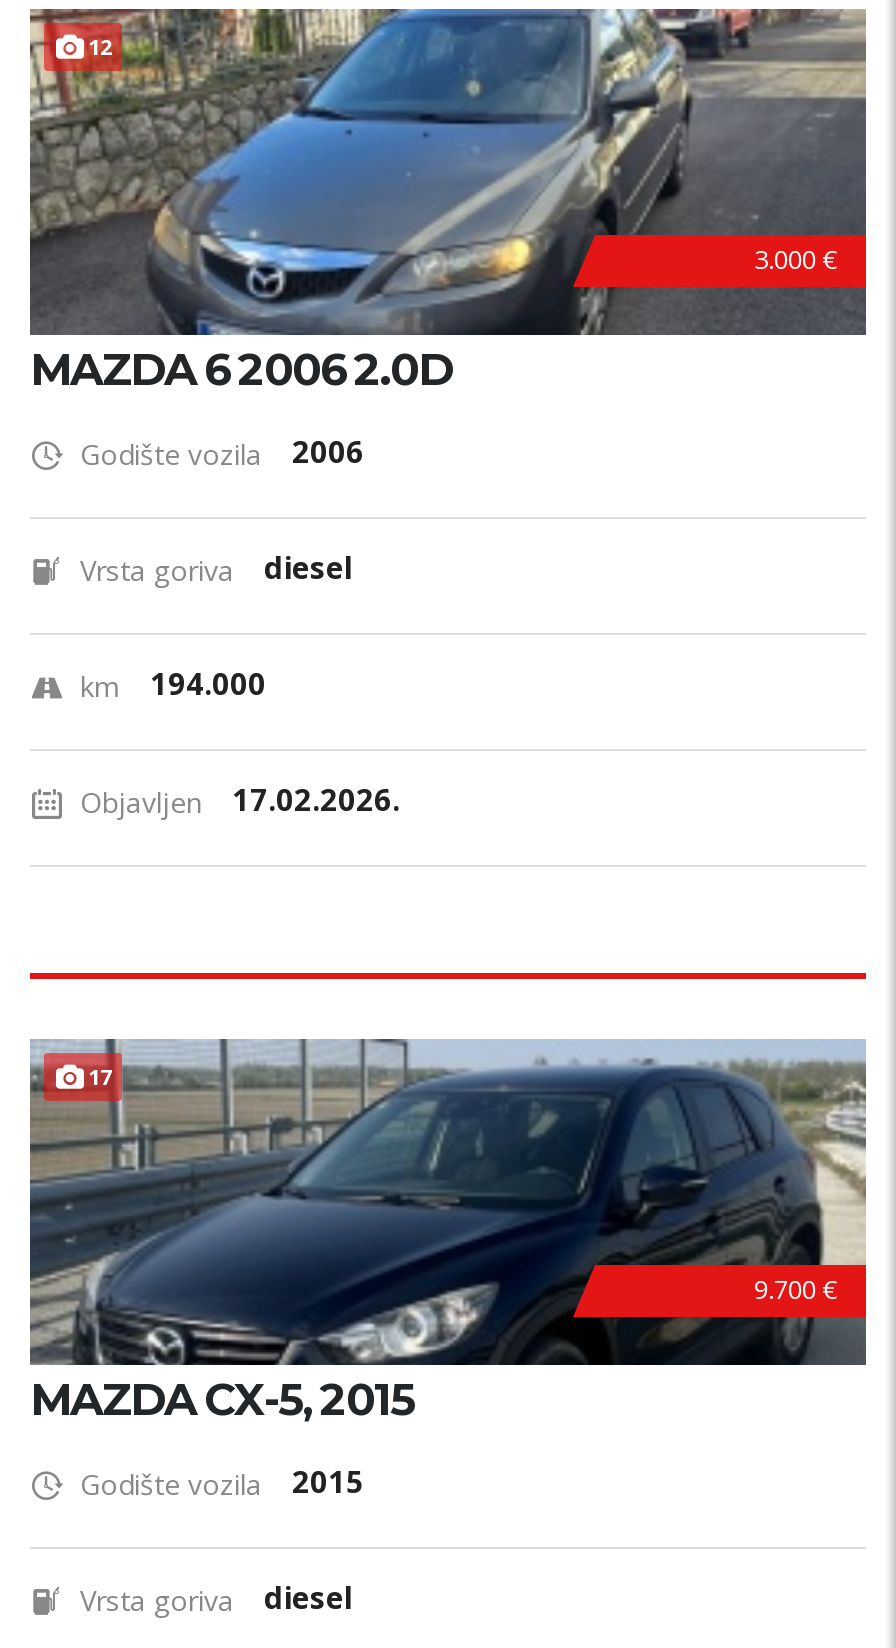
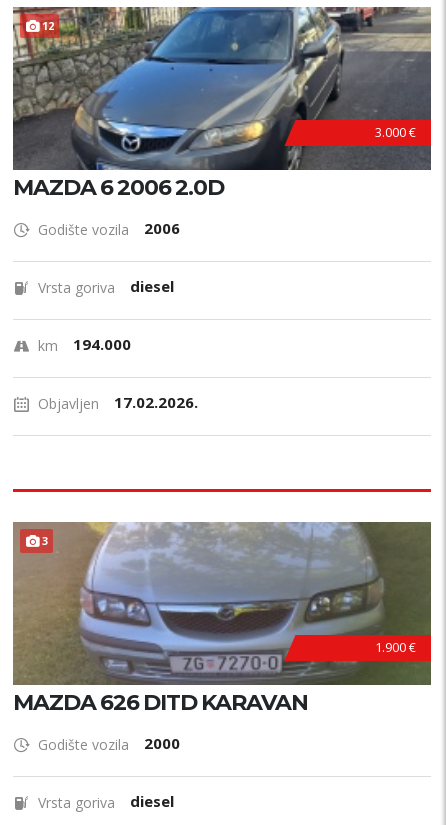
- [image]
- 17
+ [image]
+ 3

- 9.700 €
+ 1.900 €

- MAZDA CX-5, 2015
+ MAZDA 626 DITD KARAVAN

- Godište vozila 2015
+ Godište vozila 2000
